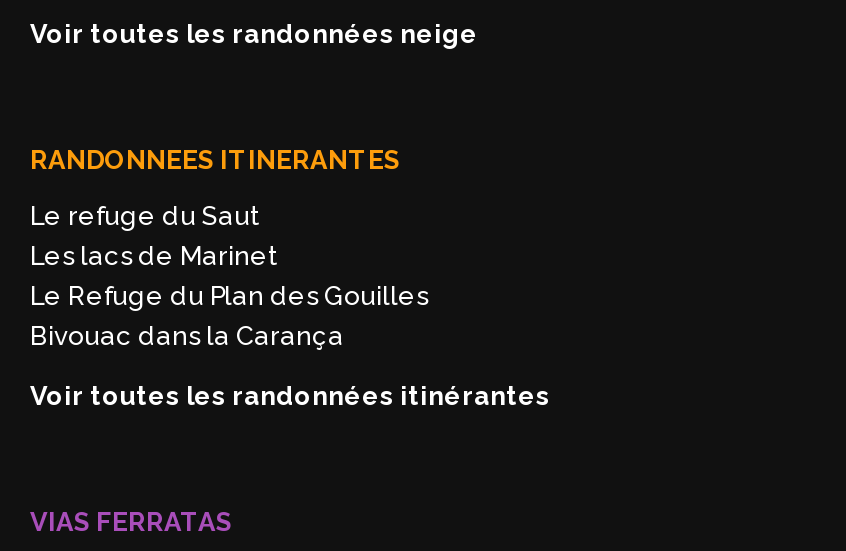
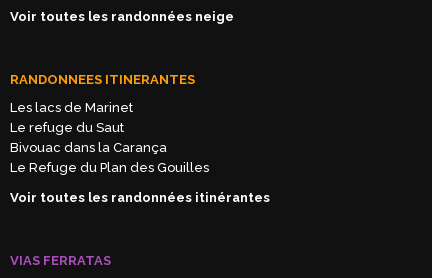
moved down: Le refuge du Saut

moved up: Les lacs de Marinet

moved down: Le Refuge du Plan des Gouilles

moved up: Bivouac dans la Carança
